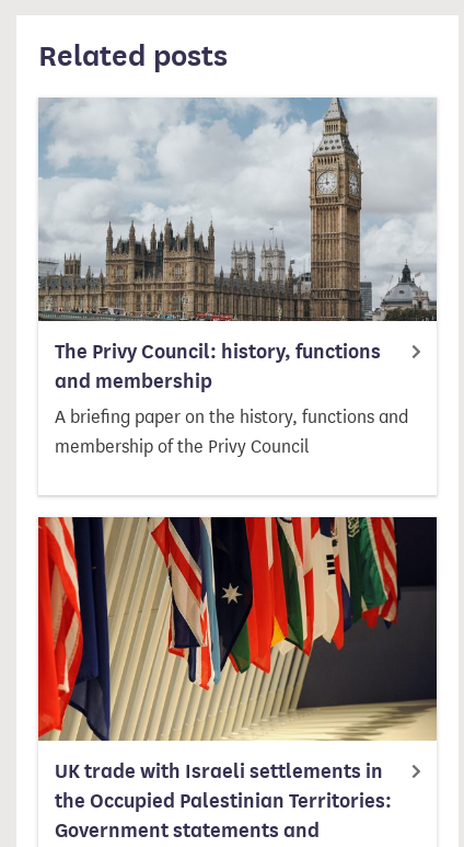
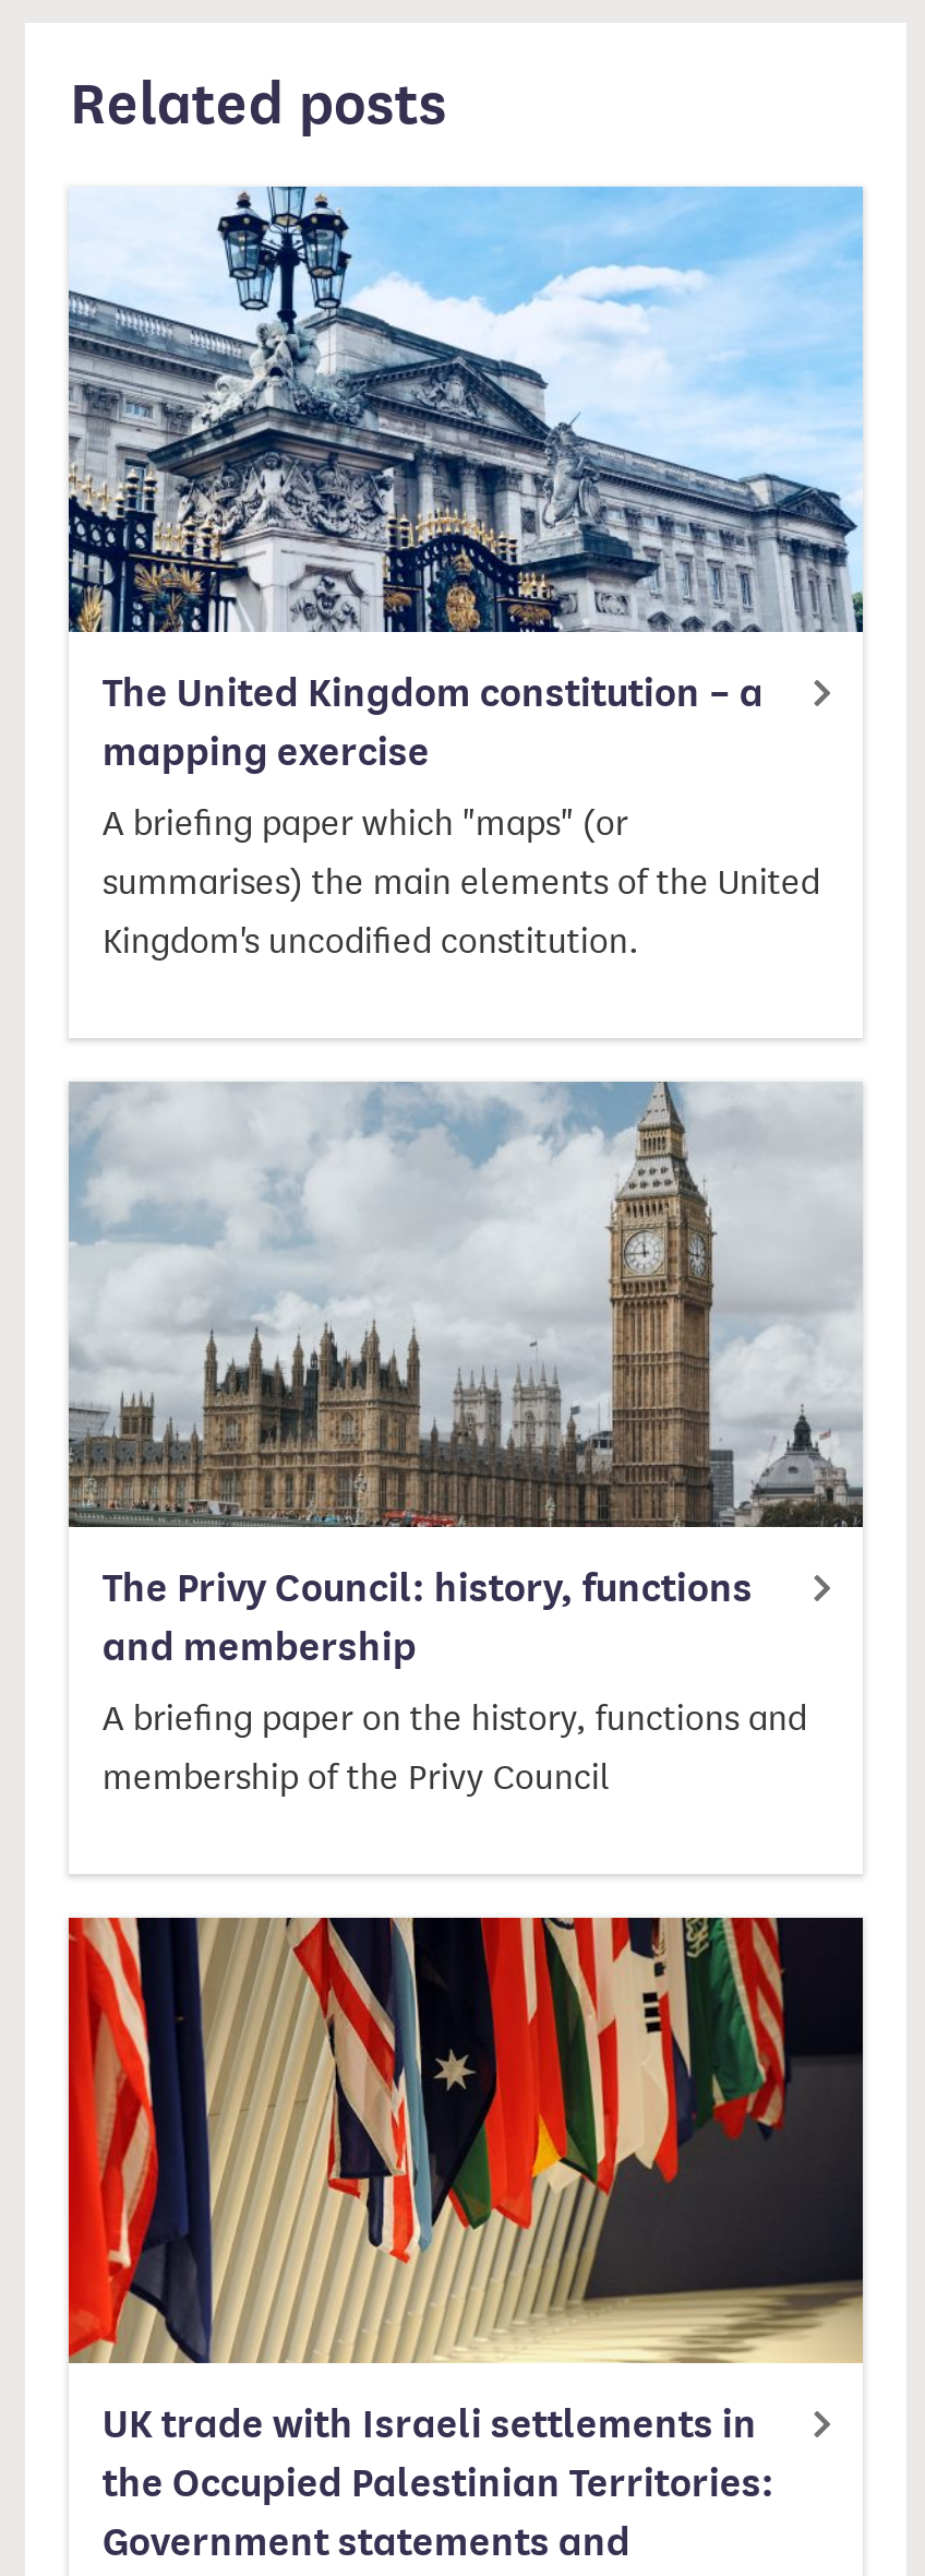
+ [image]
+ The United Kingdom constitution – a
+ mapping exercise
+ A briefing paper which "maps" (or
+ summarises) the main elements of the United
+ Kingdom's uncodified constitution.
